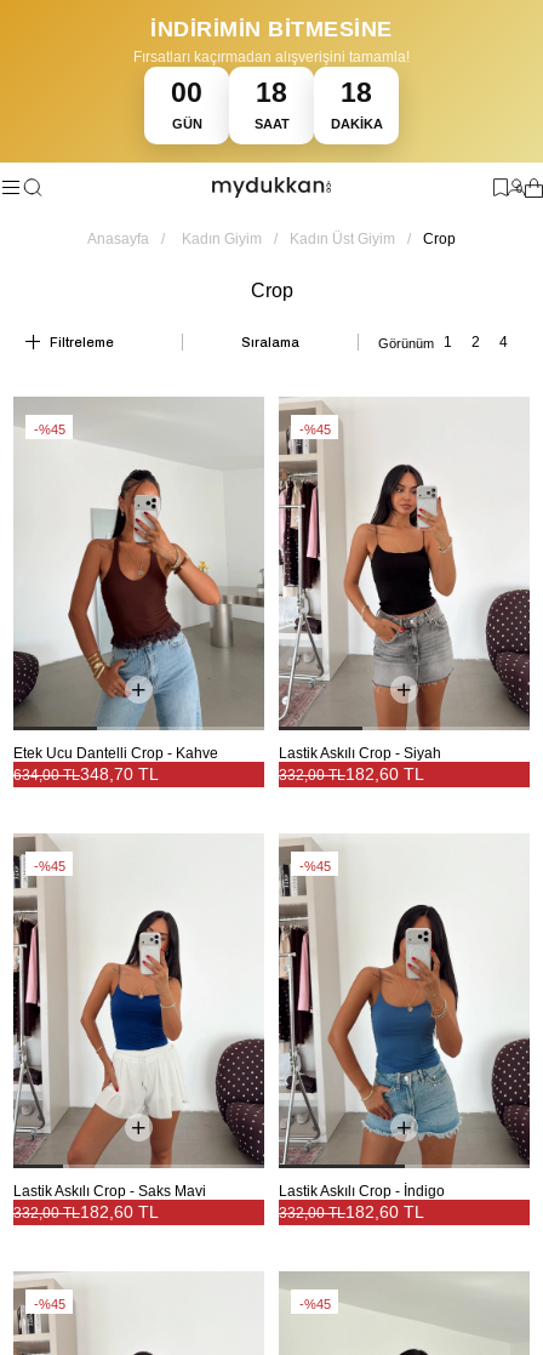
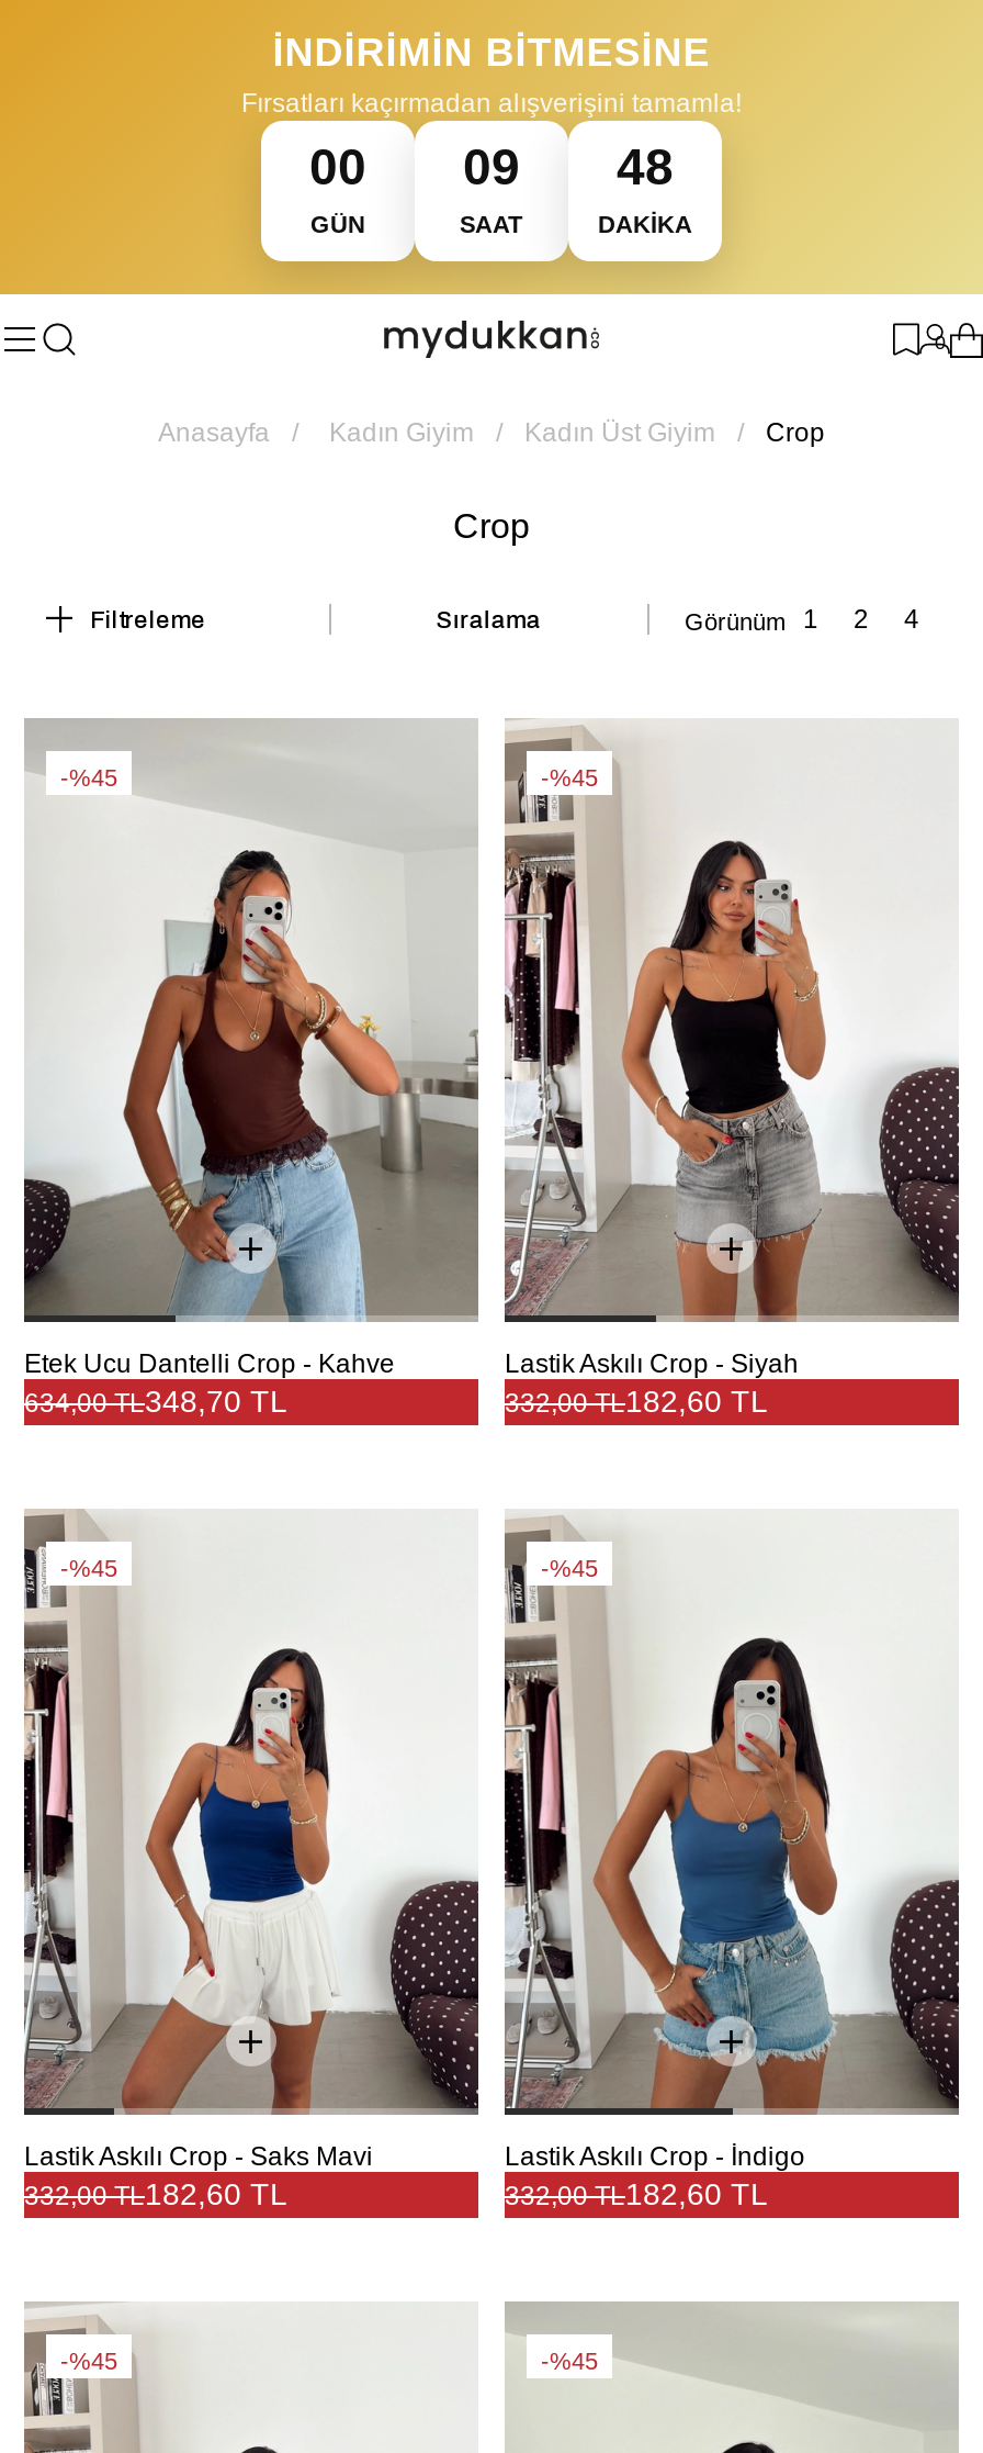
- 18
+ 09

- 18
+ 48
